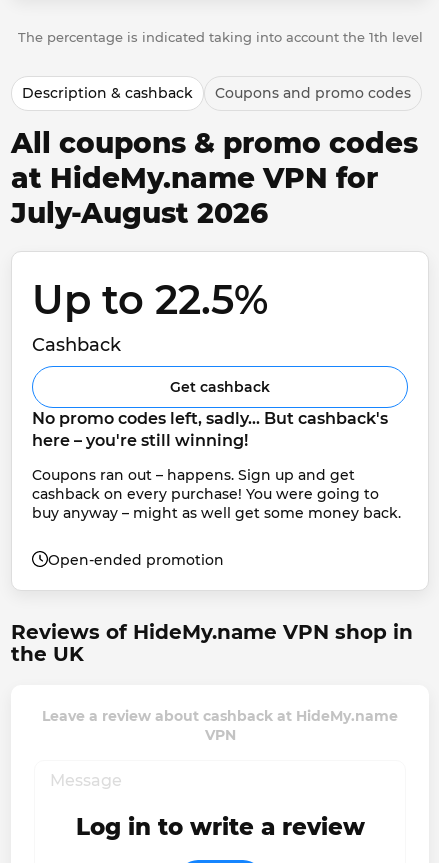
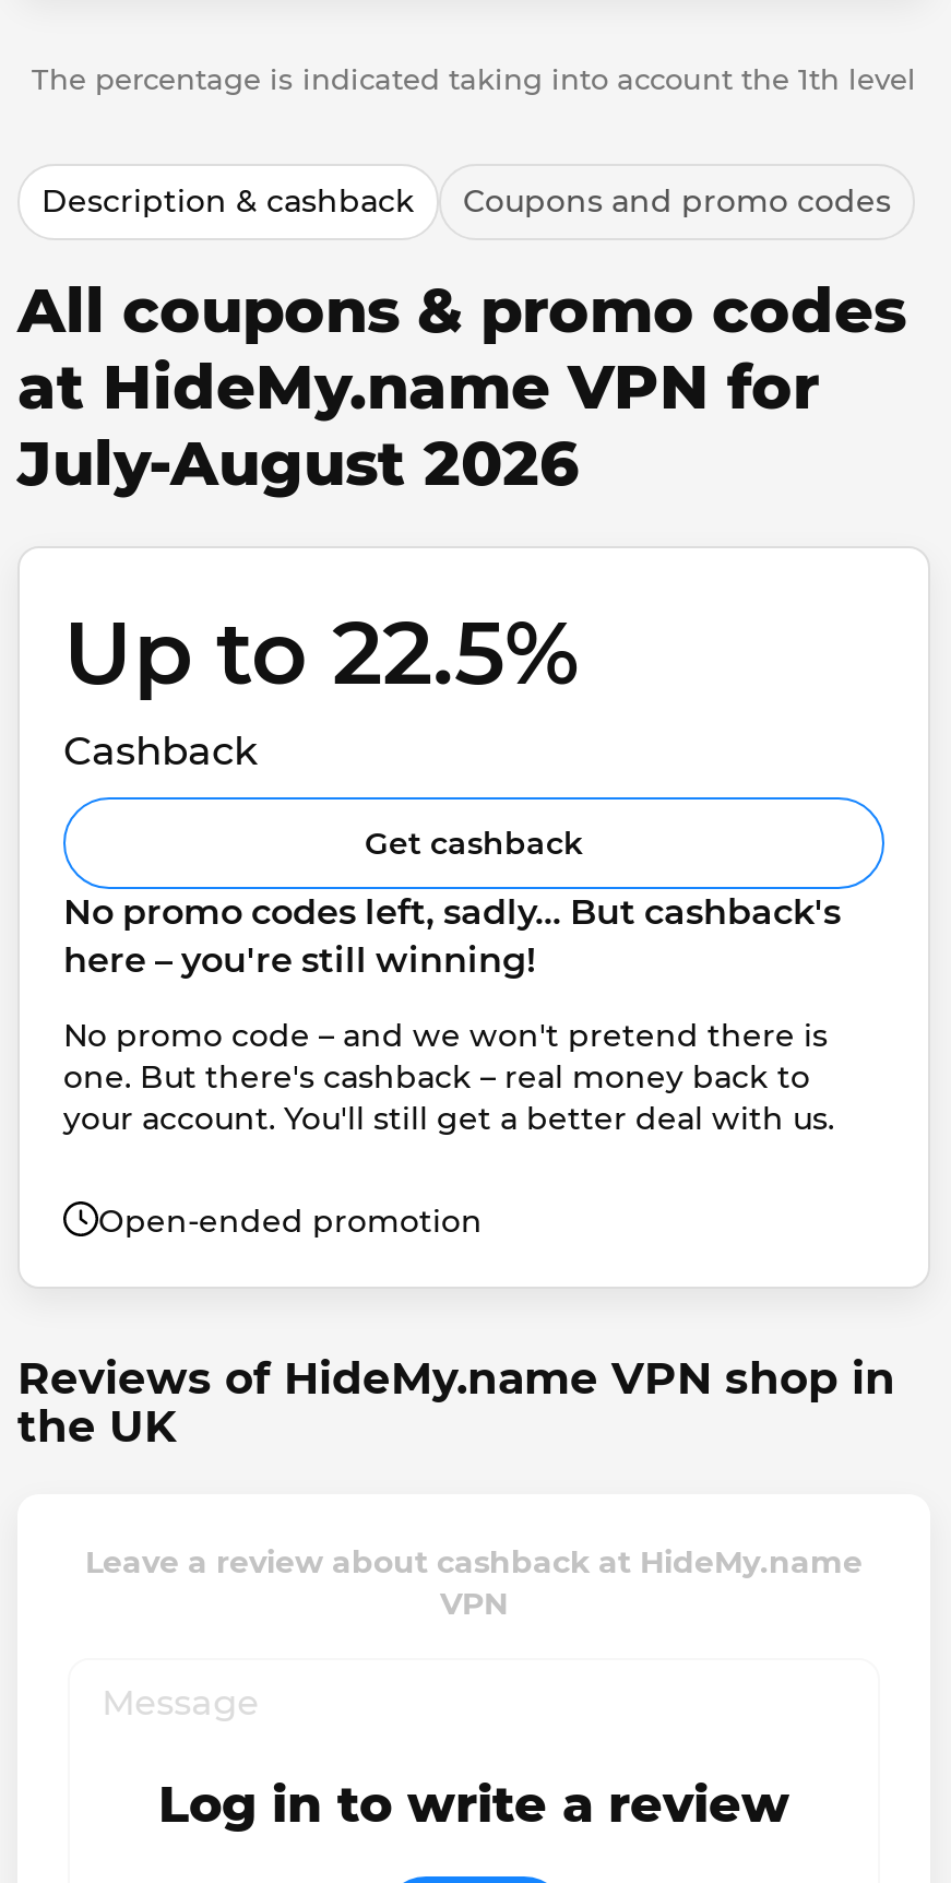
- Coupons ran out – happens. Sign up and get
- cashback on every purchase! You were going to
- buy anyway – might as well get some money back.
+ No promo code – and we won't pretend there is
+ one. But there's cashback – real money back to
+ your account. You'll still get a better deal with us.
